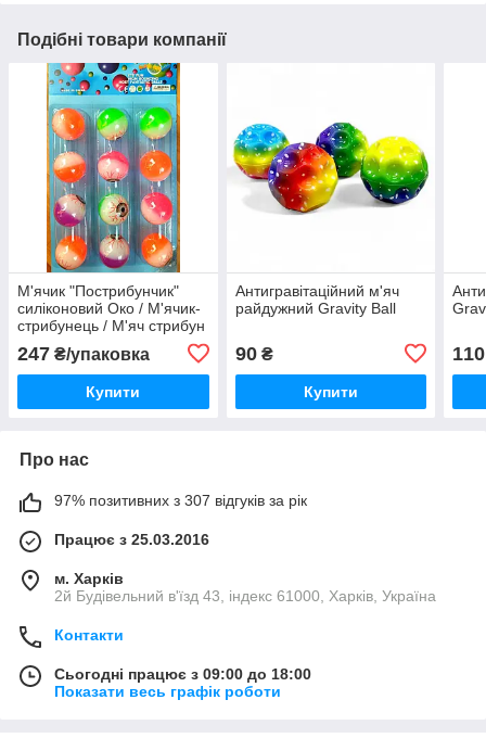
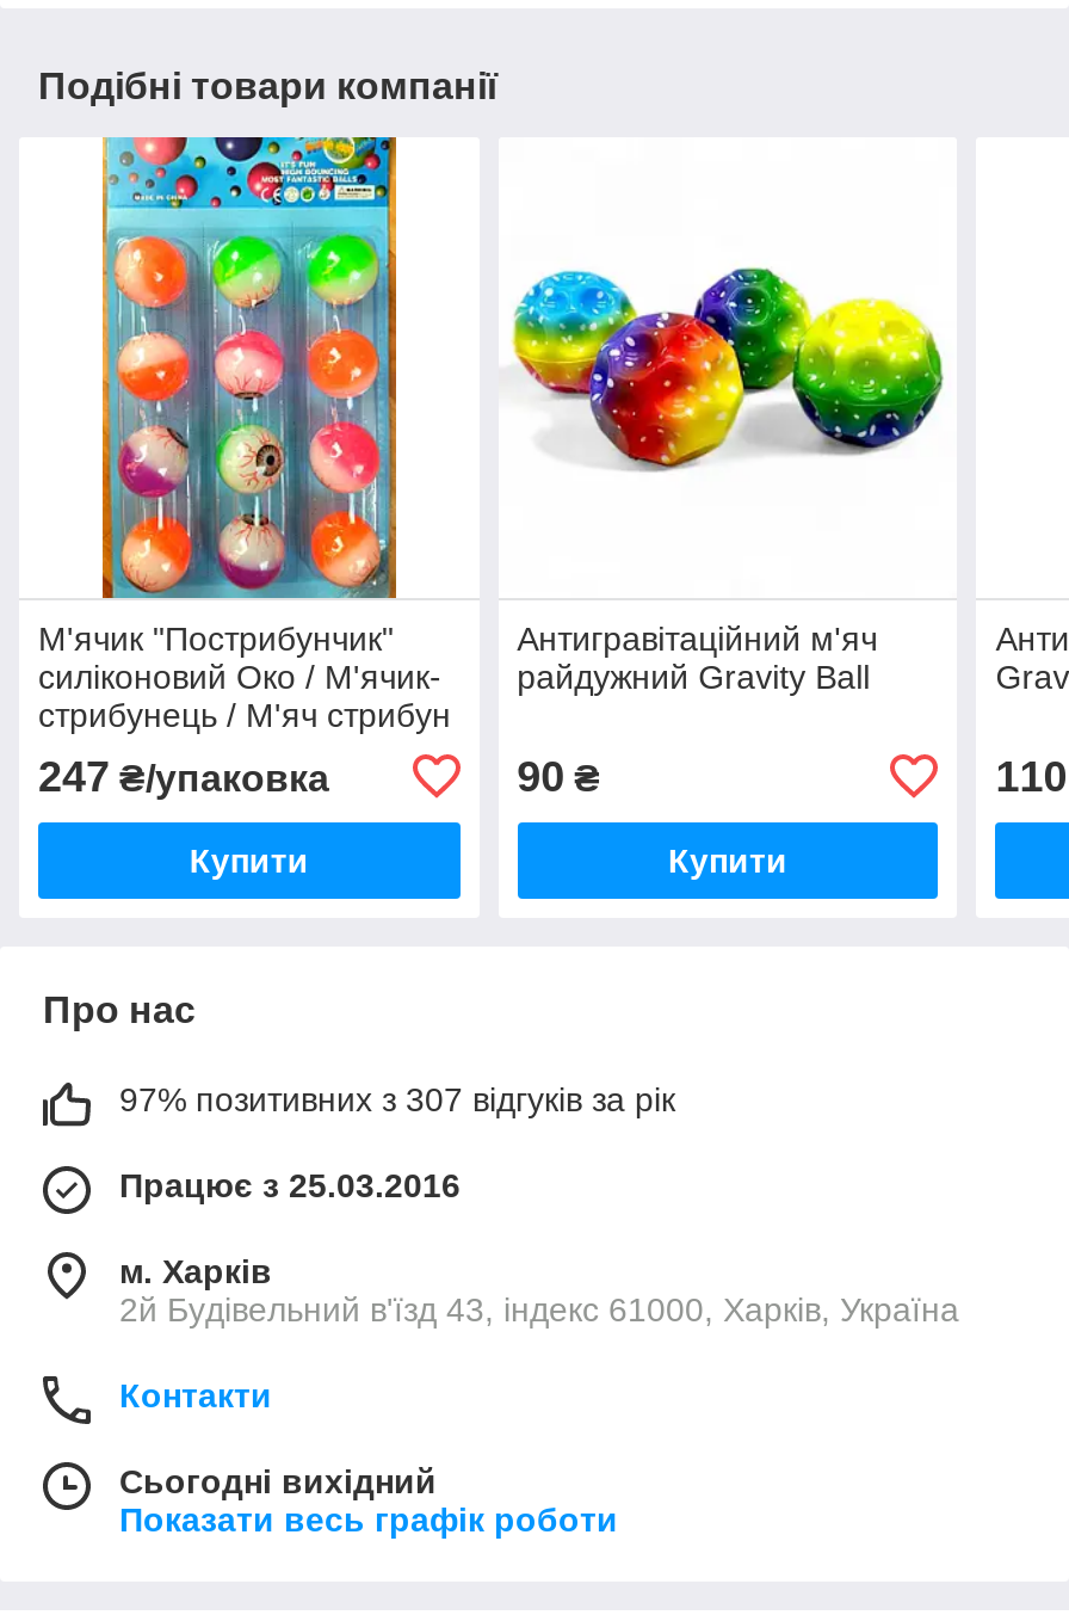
- Сьогодні працює з 09:00 до 18:00
+ Сьогодні вихідний
